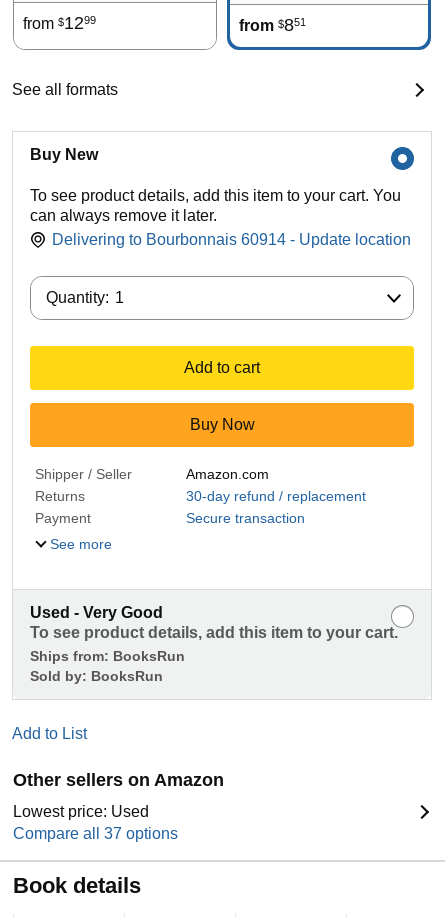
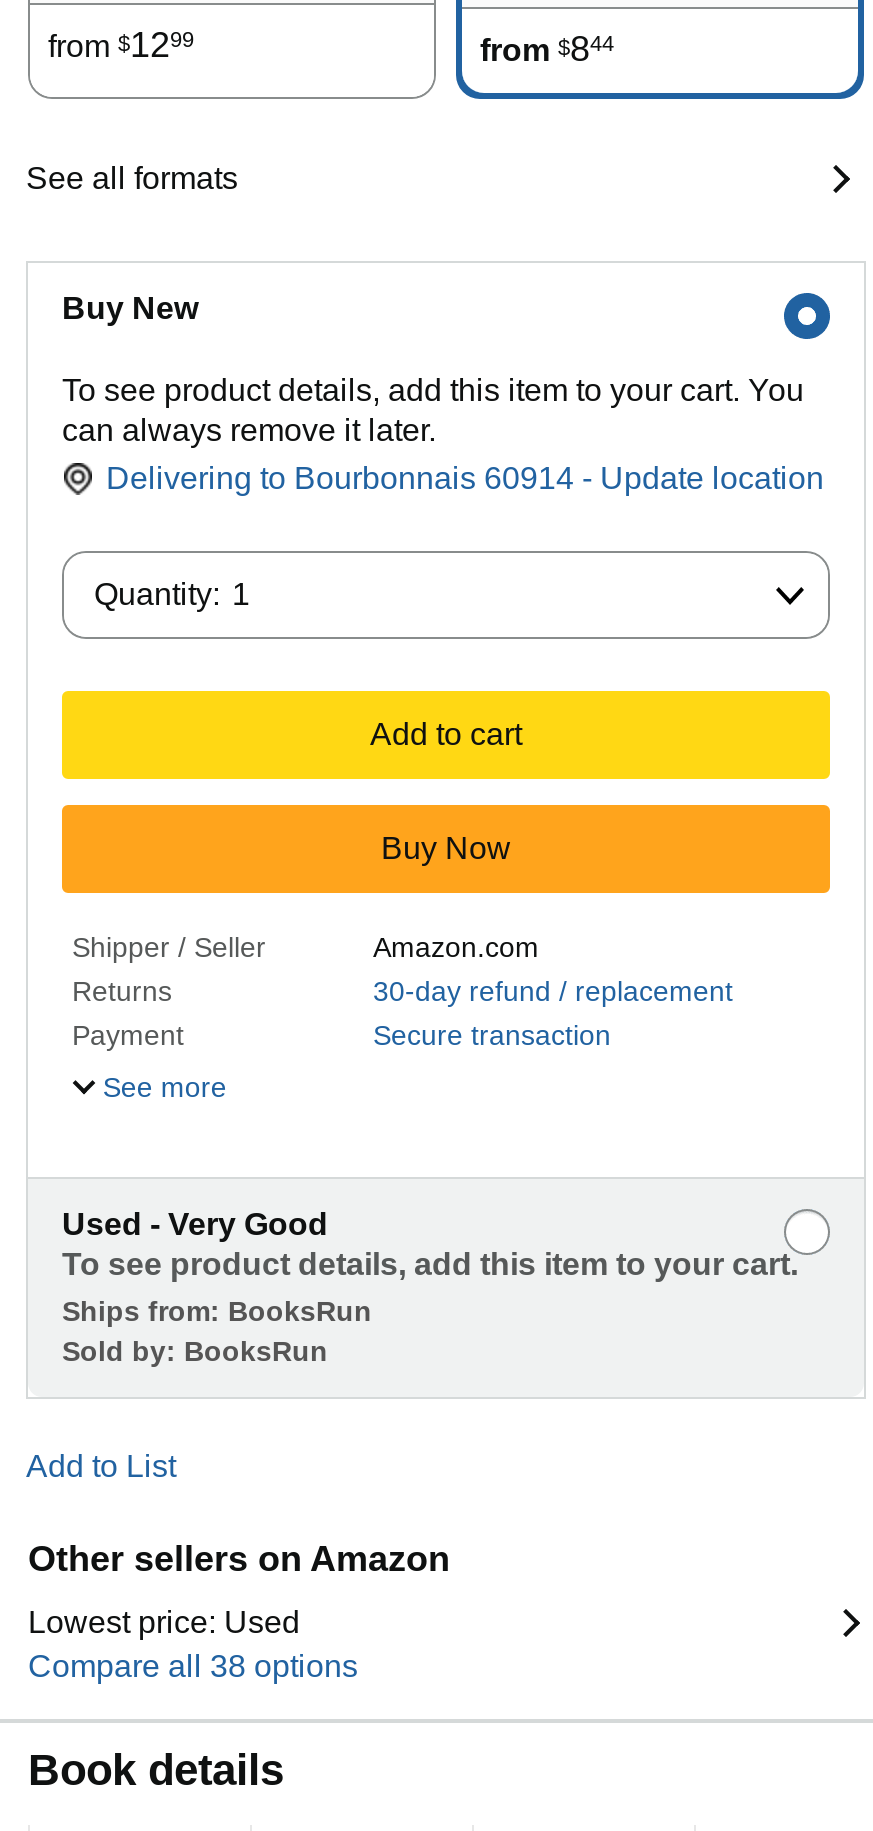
- from $851
+ from $844

- Compare all 37 options
+ Compare all 38 options
